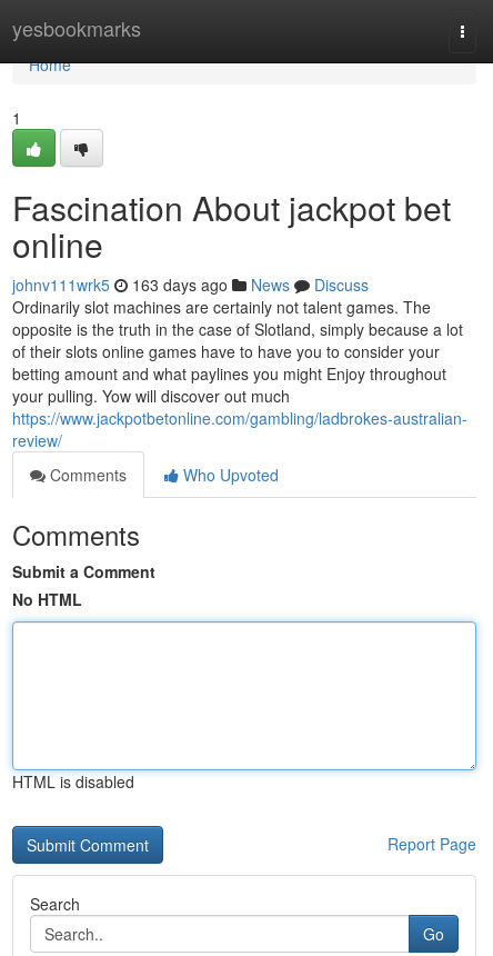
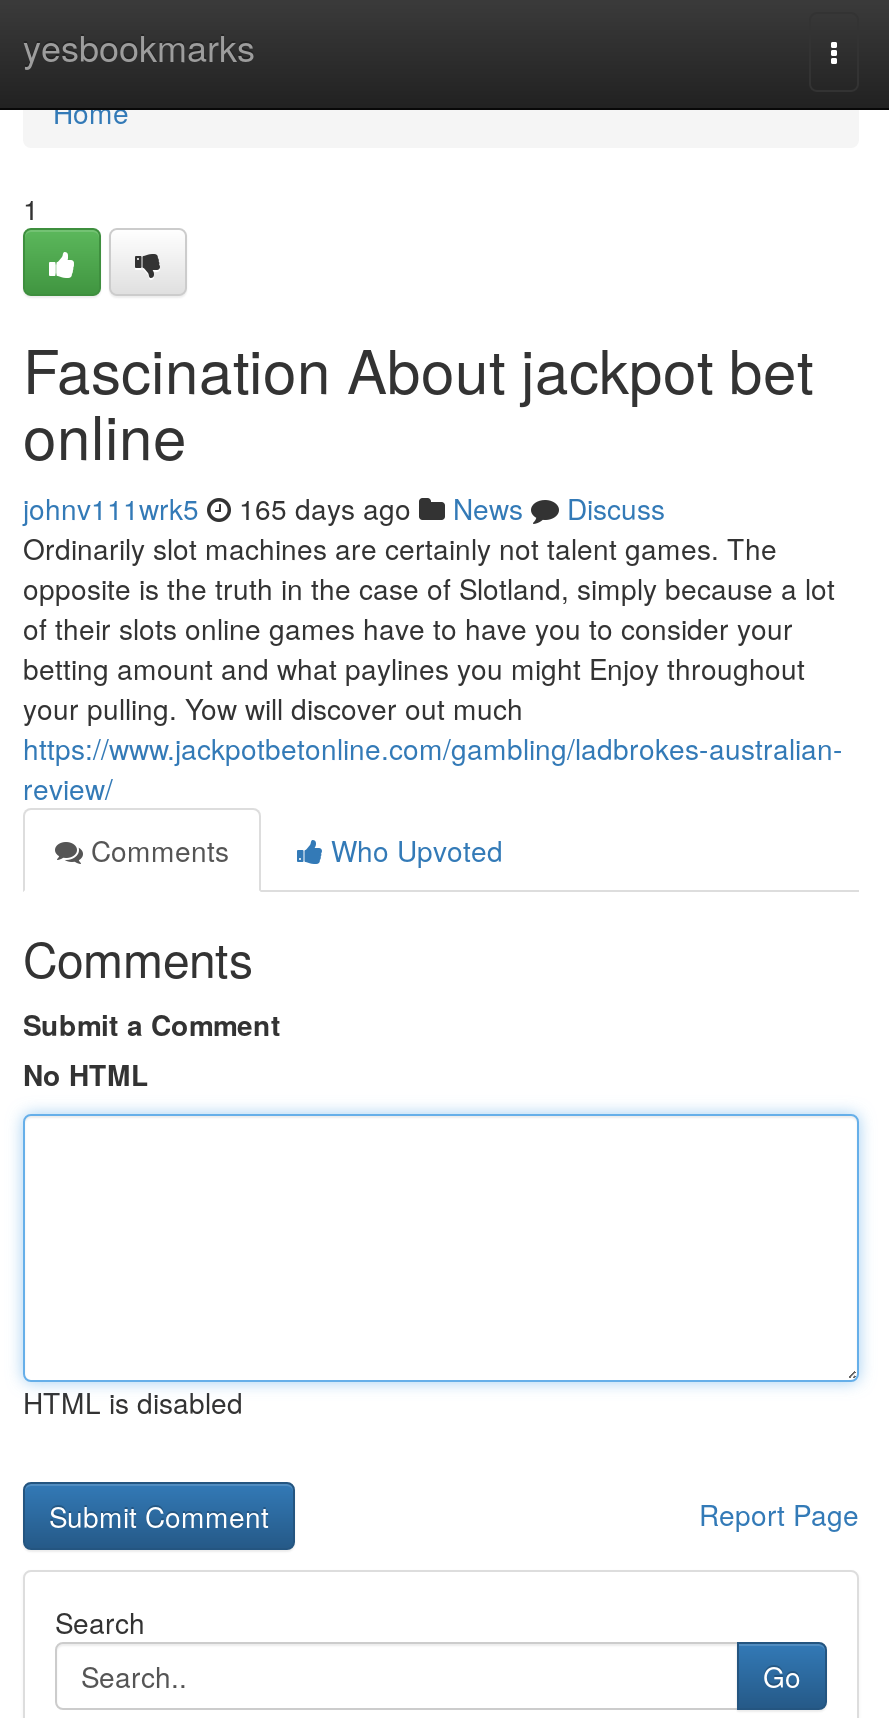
- johnv111wrk5 163 days ago News Discuss
+ johnv111wrk5 165 days ago News Discuss
